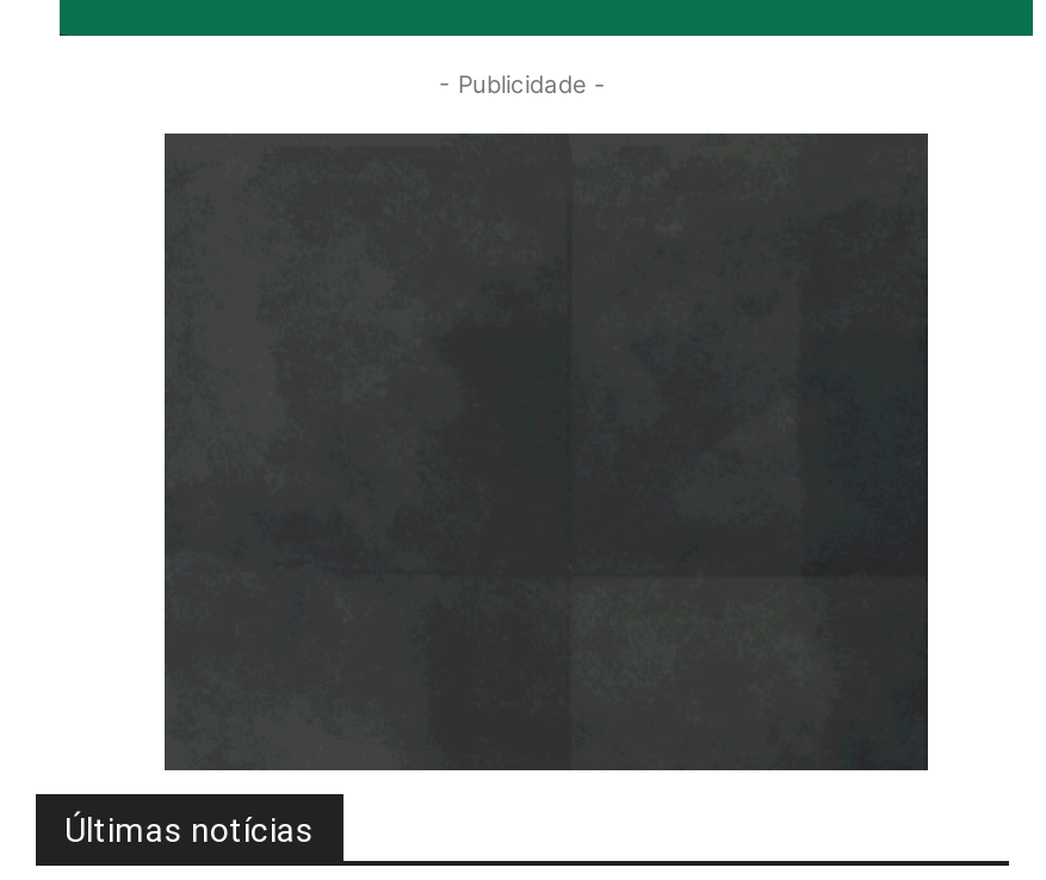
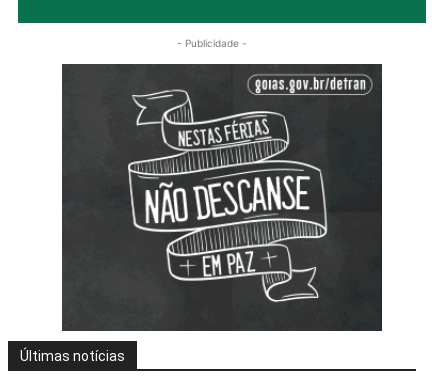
+ [image]
